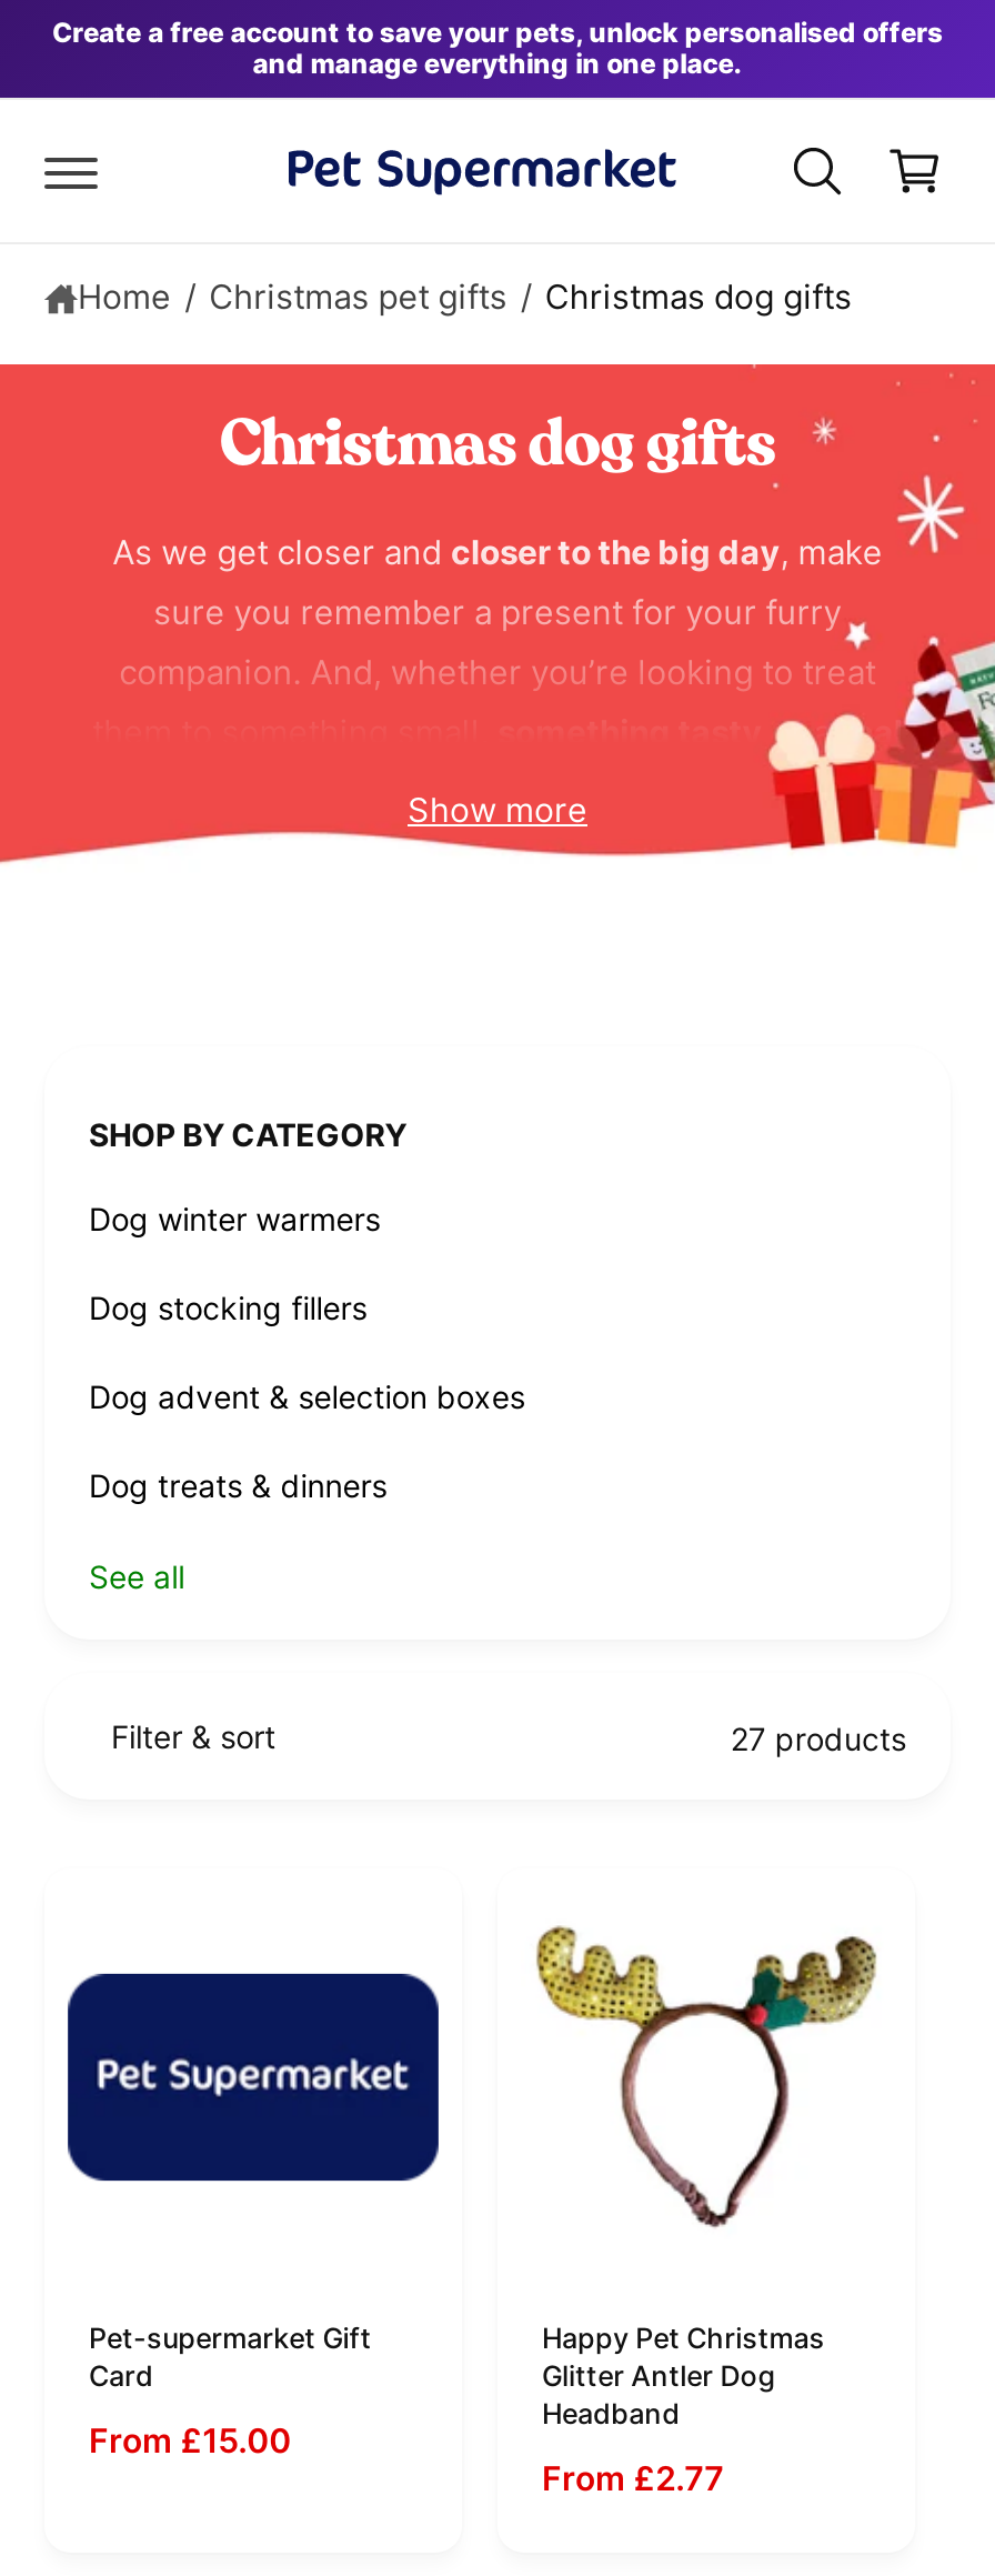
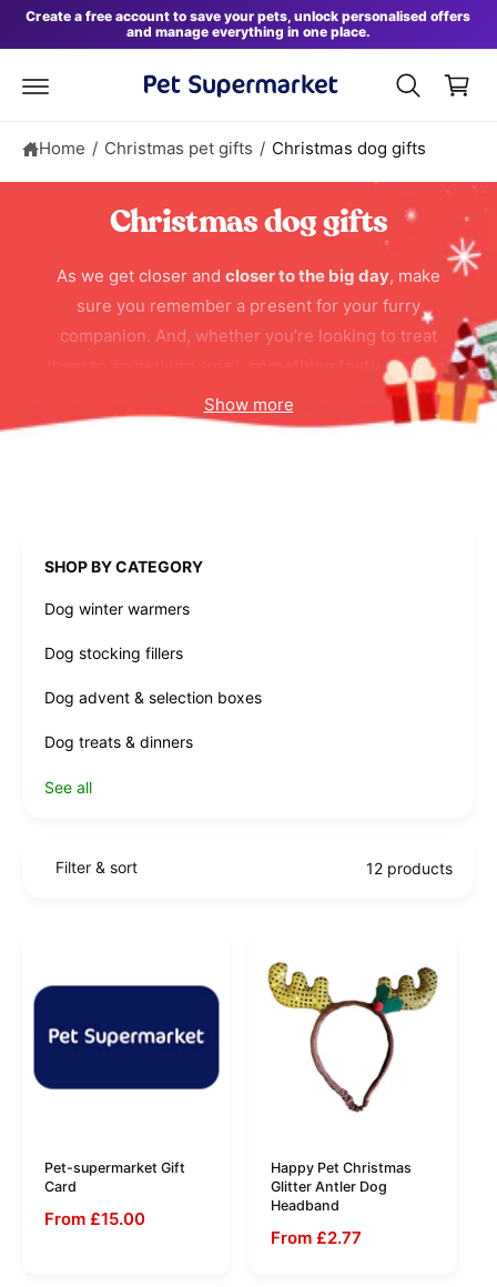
- 27 products
+ 12 products
